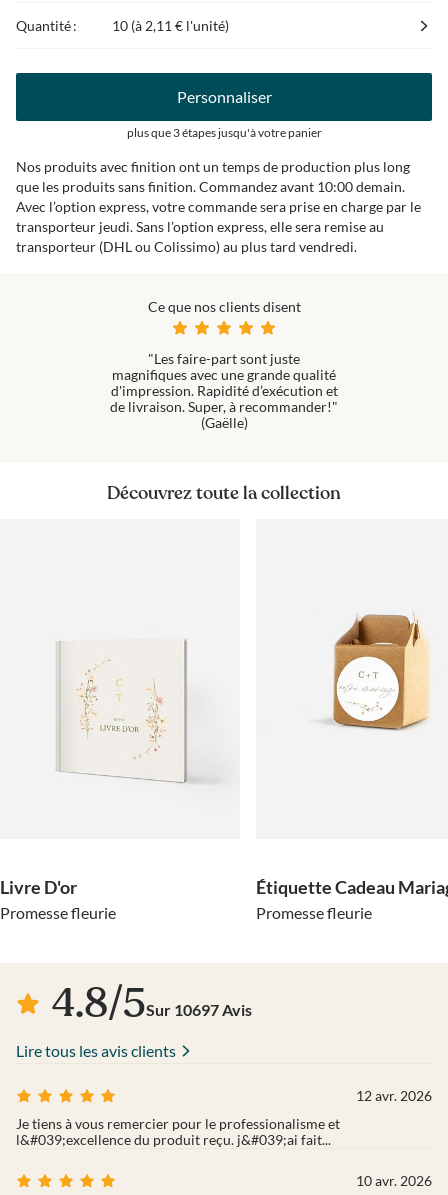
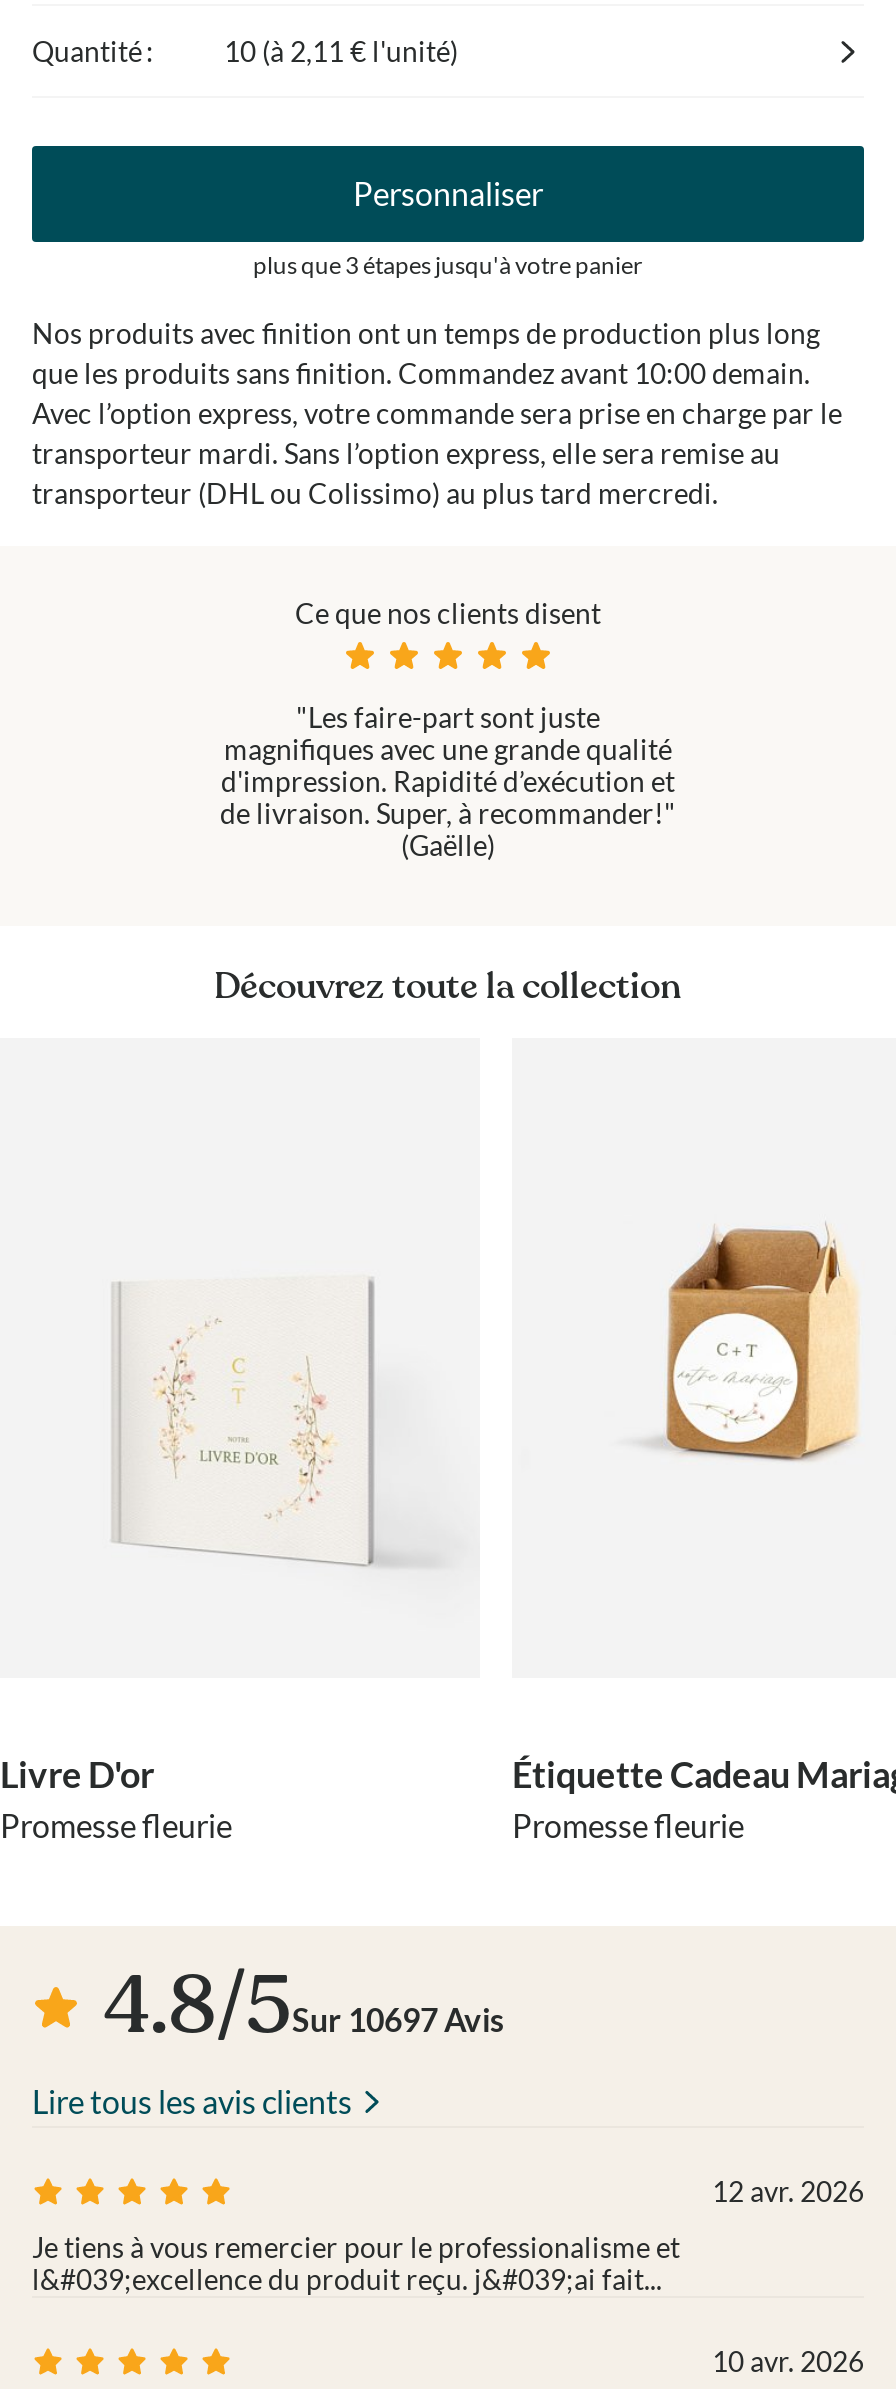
- transporteur jeudi. Sans l’option express, elle sera remise au
+ transporteur mardi. Sans l’option express, elle sera remise au

- transporteur (DHL ou Colissimo) au plus tard vendredi.
+ transporteur (DHL ou Colissimo) au plus tard mercredi.
